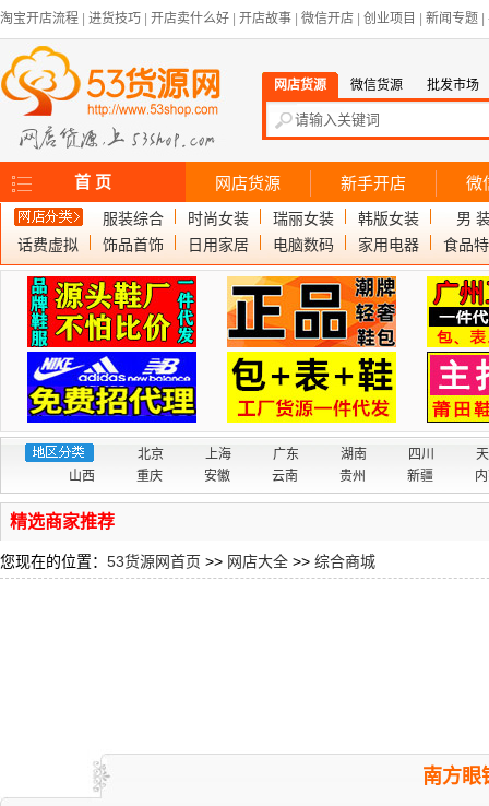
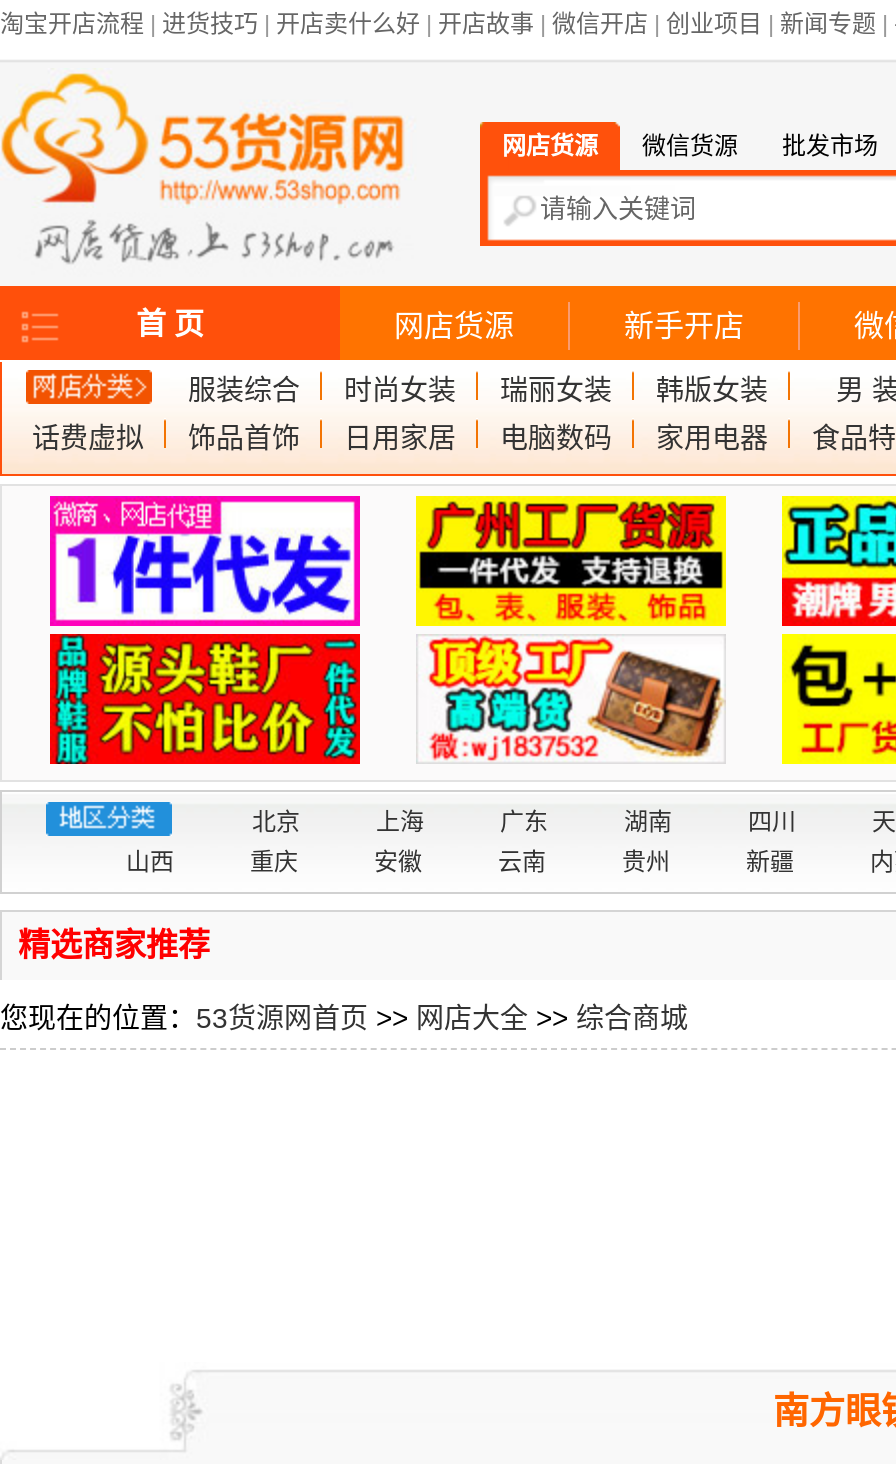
- [image]
+ [image]

- [image]
+ [image]

- [image]
+ [image]
